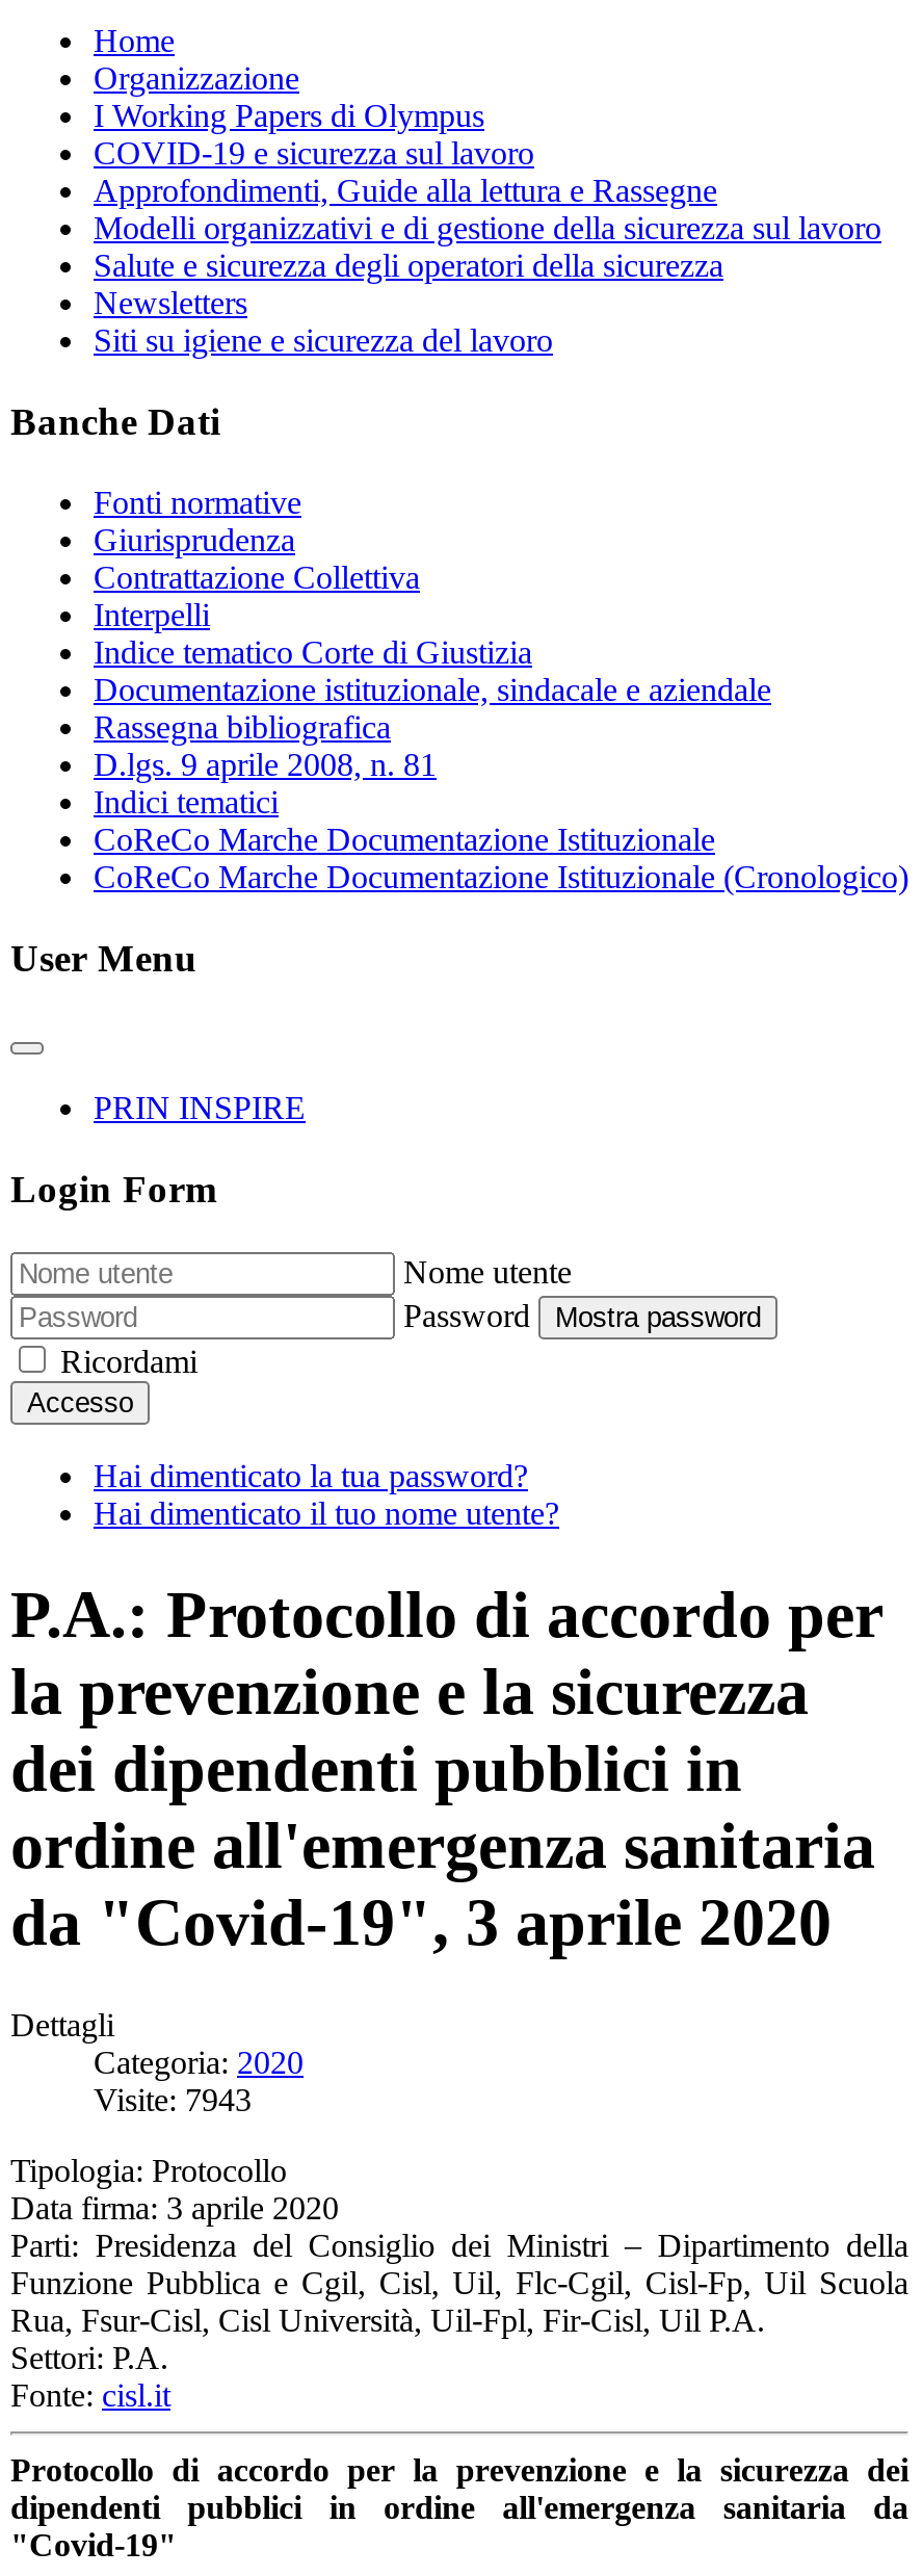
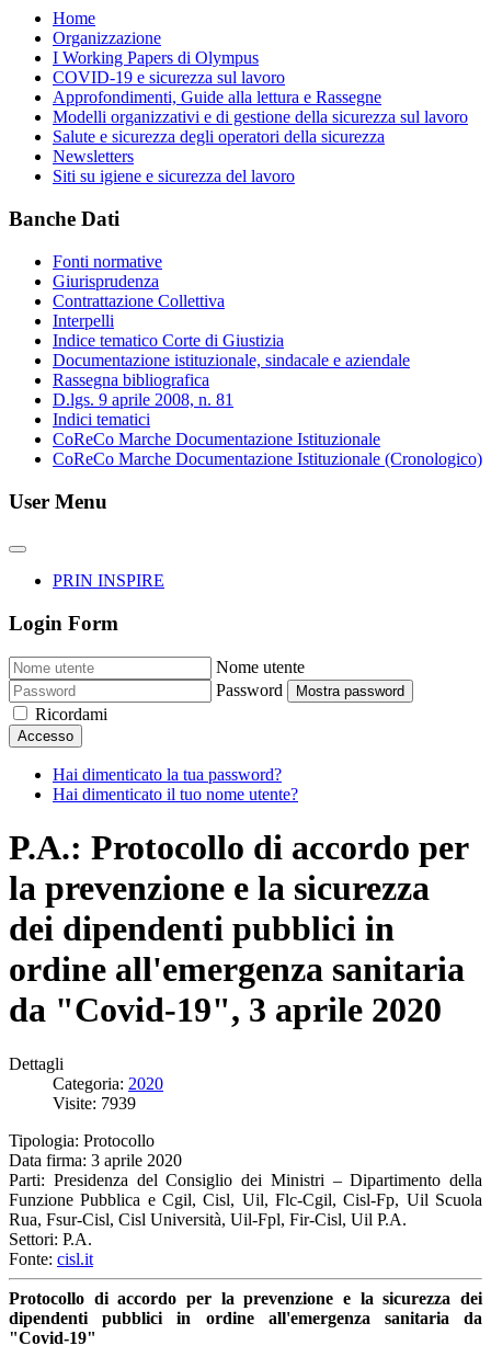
- Visite: 7943
+ Visite: 7939
